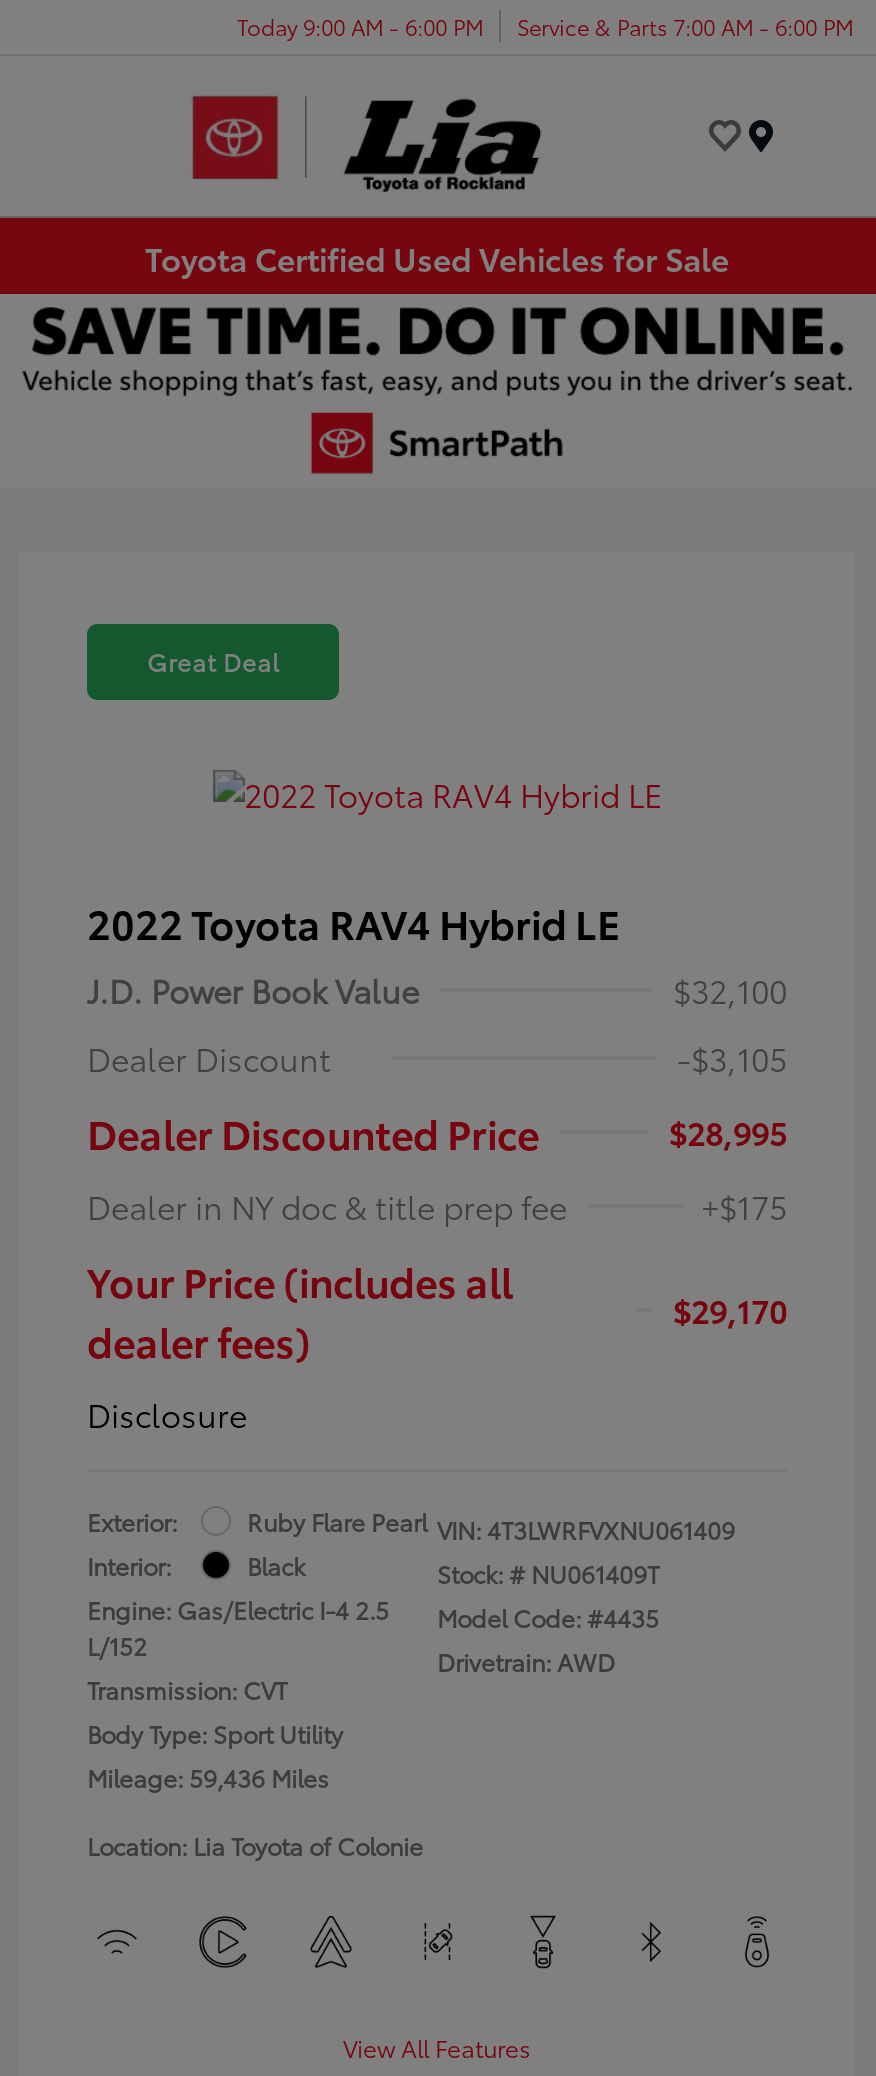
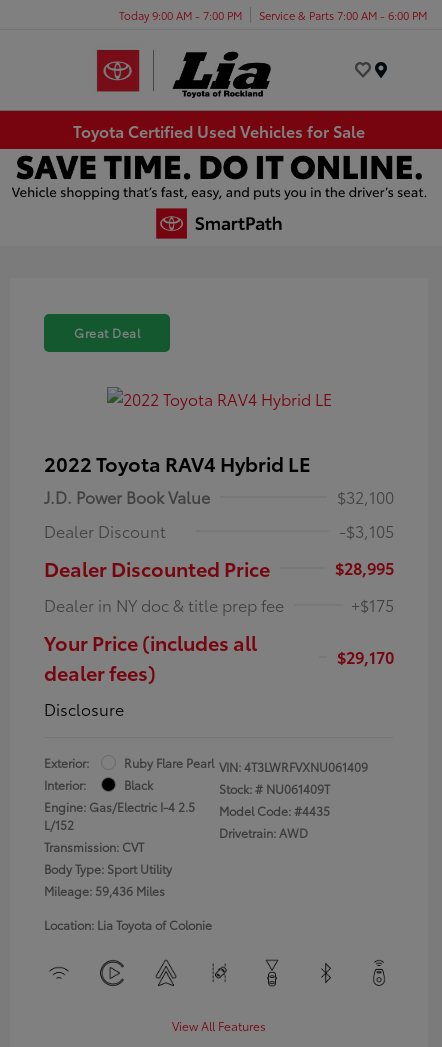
- Today 9:00 AM - 6:00 PM Service & Parts 7:00 AM - 6:00 PM
+ Today 9:00 AM - 7:00 PM Service & Parts 7:00 AM - 6:00 PM
